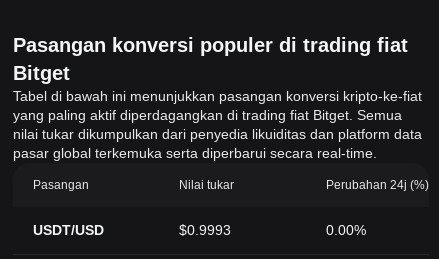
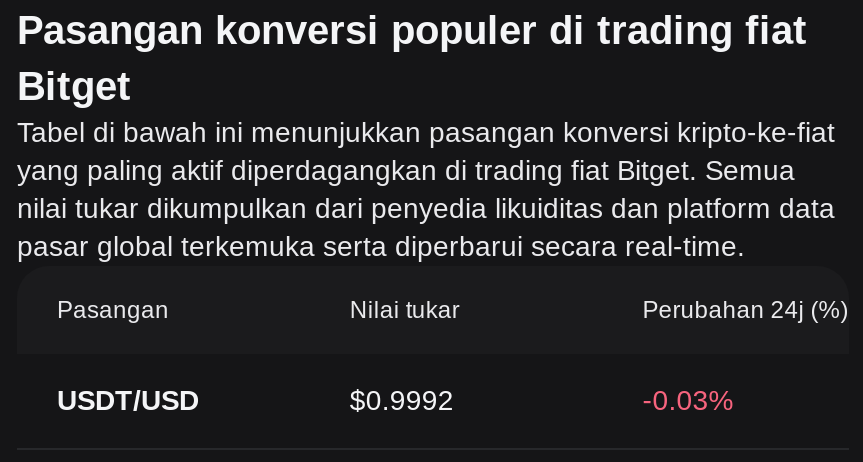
- $0.9993
+ $0.9992

- 0.00%
+ -0.03%
